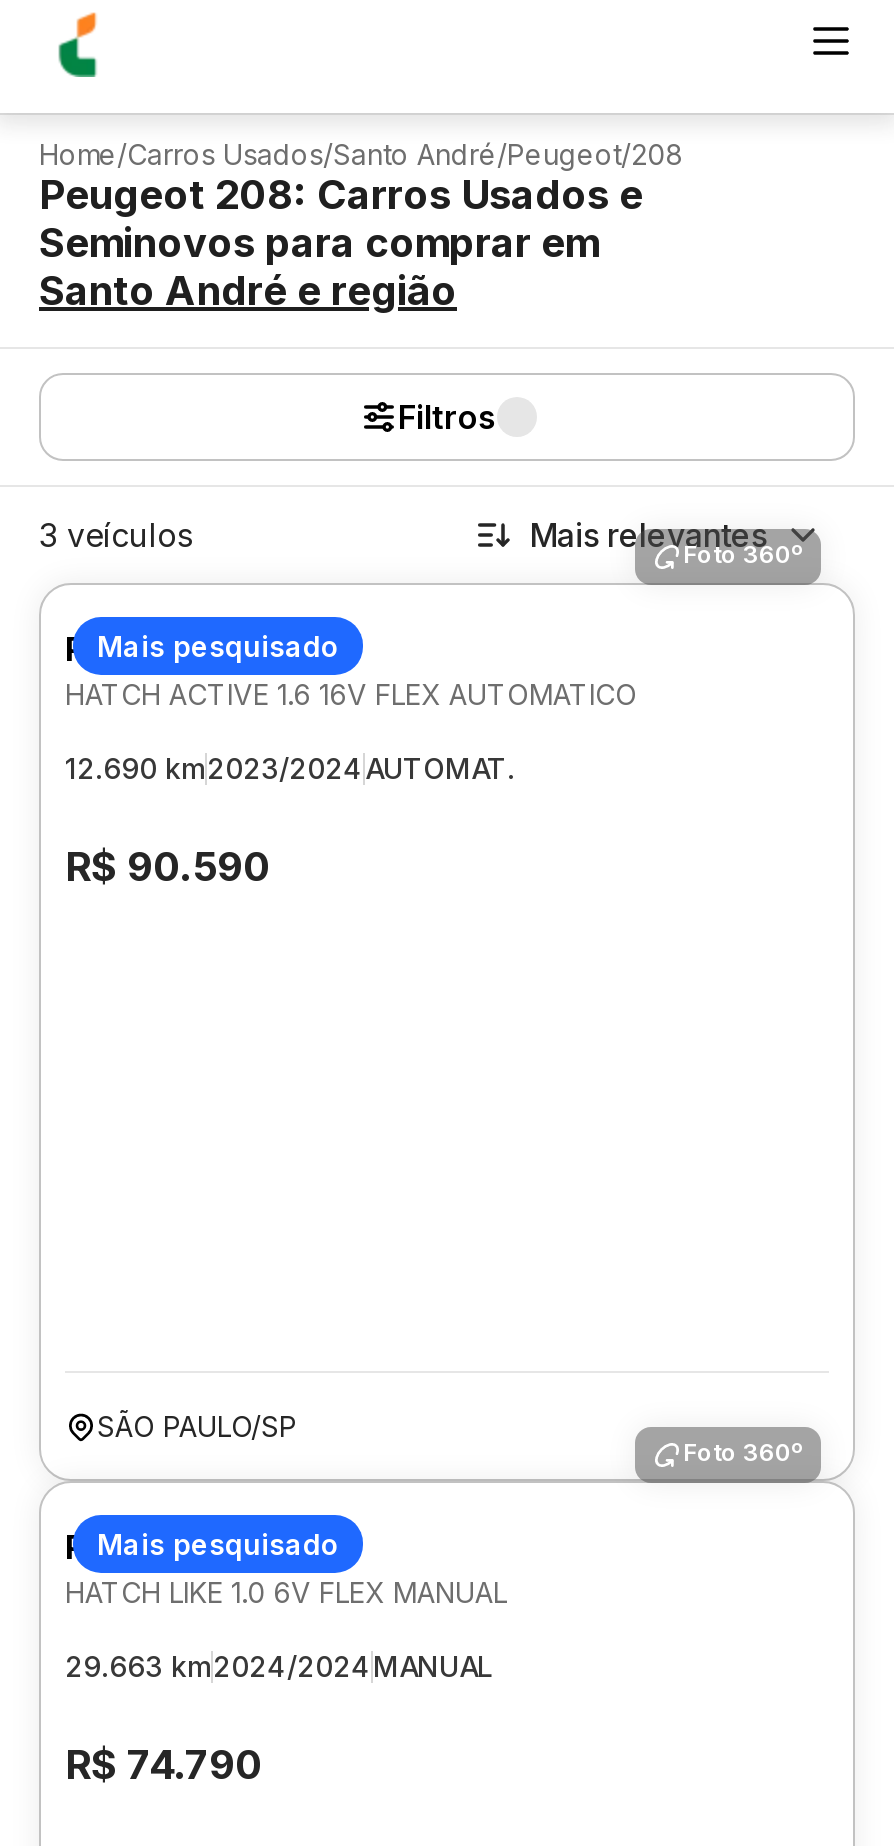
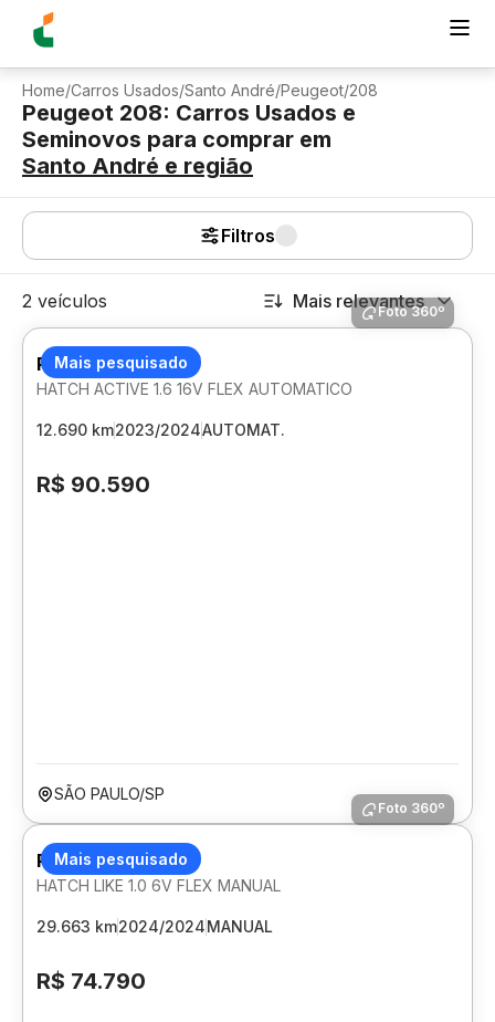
- 3 veículos
+ 2 veículos
